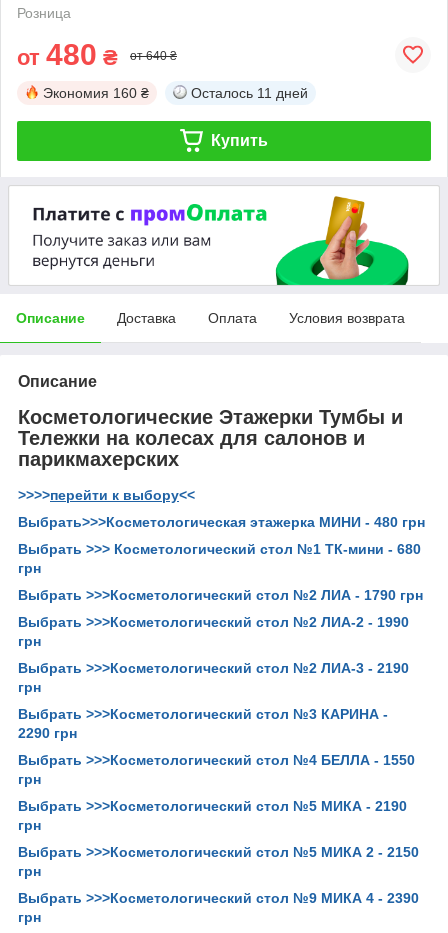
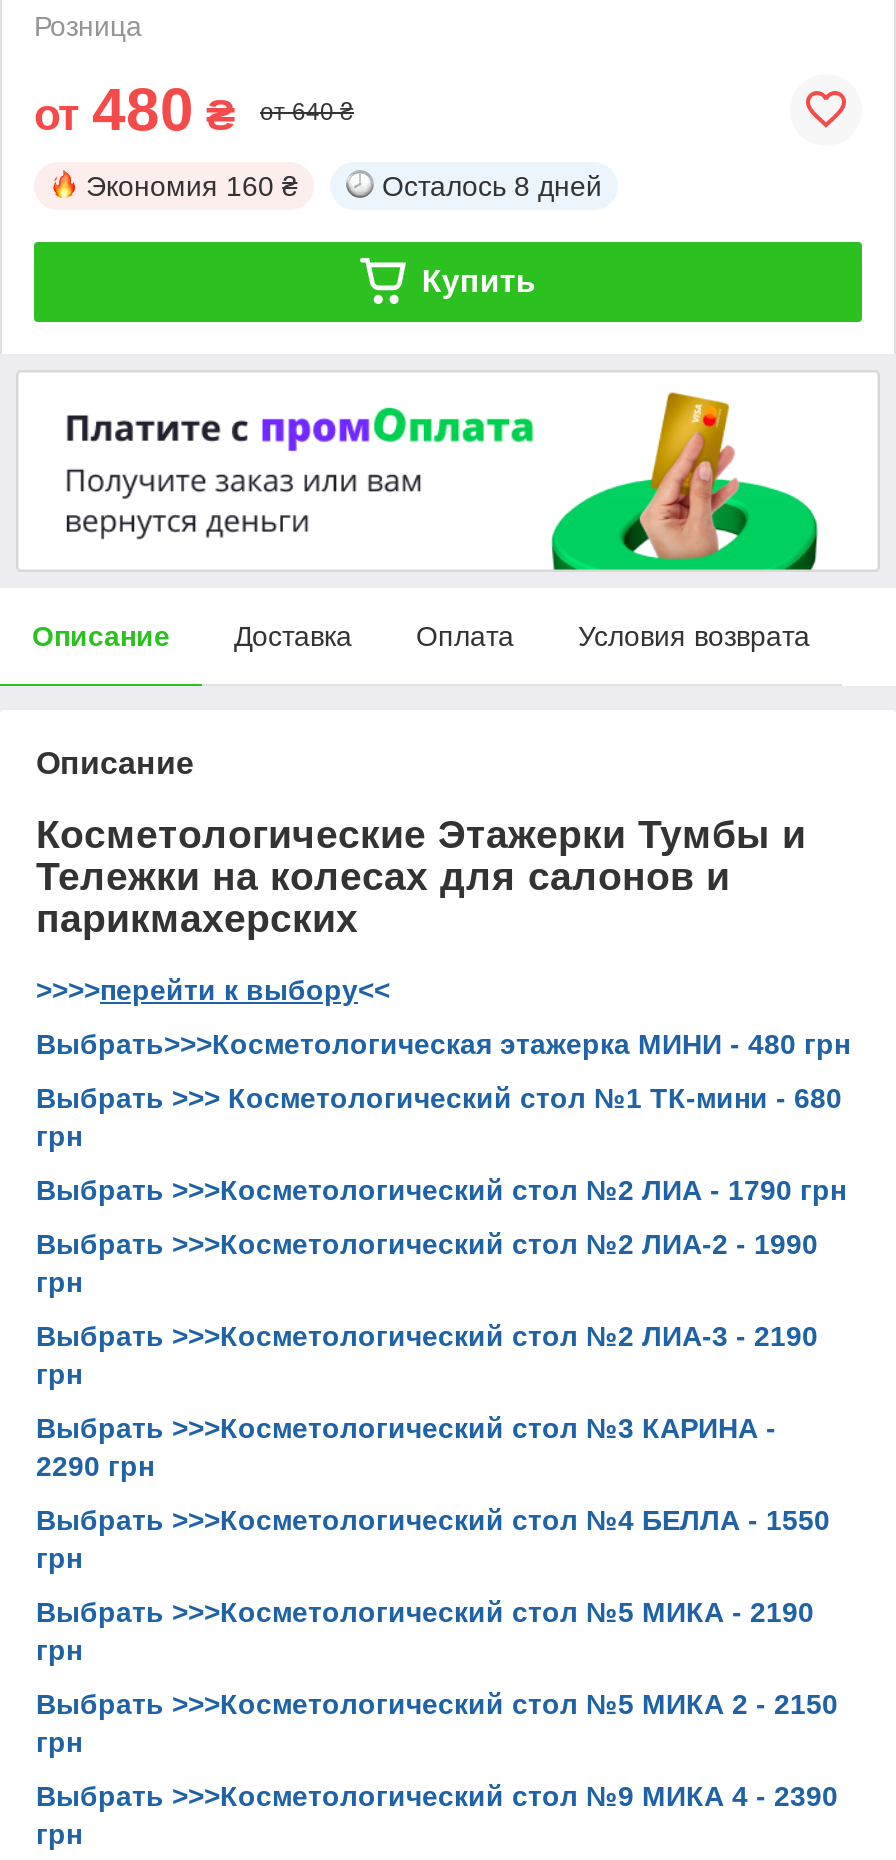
- Осталось 11 дней
+ Осталось 8 дней
